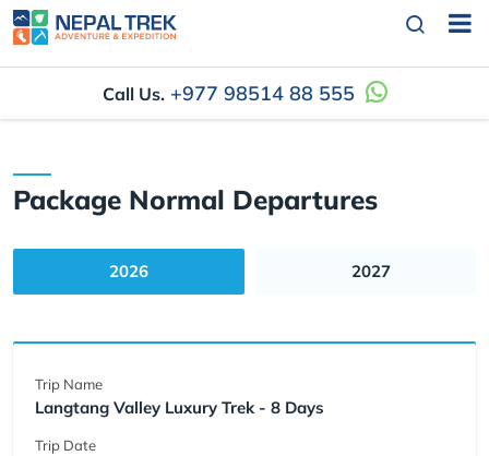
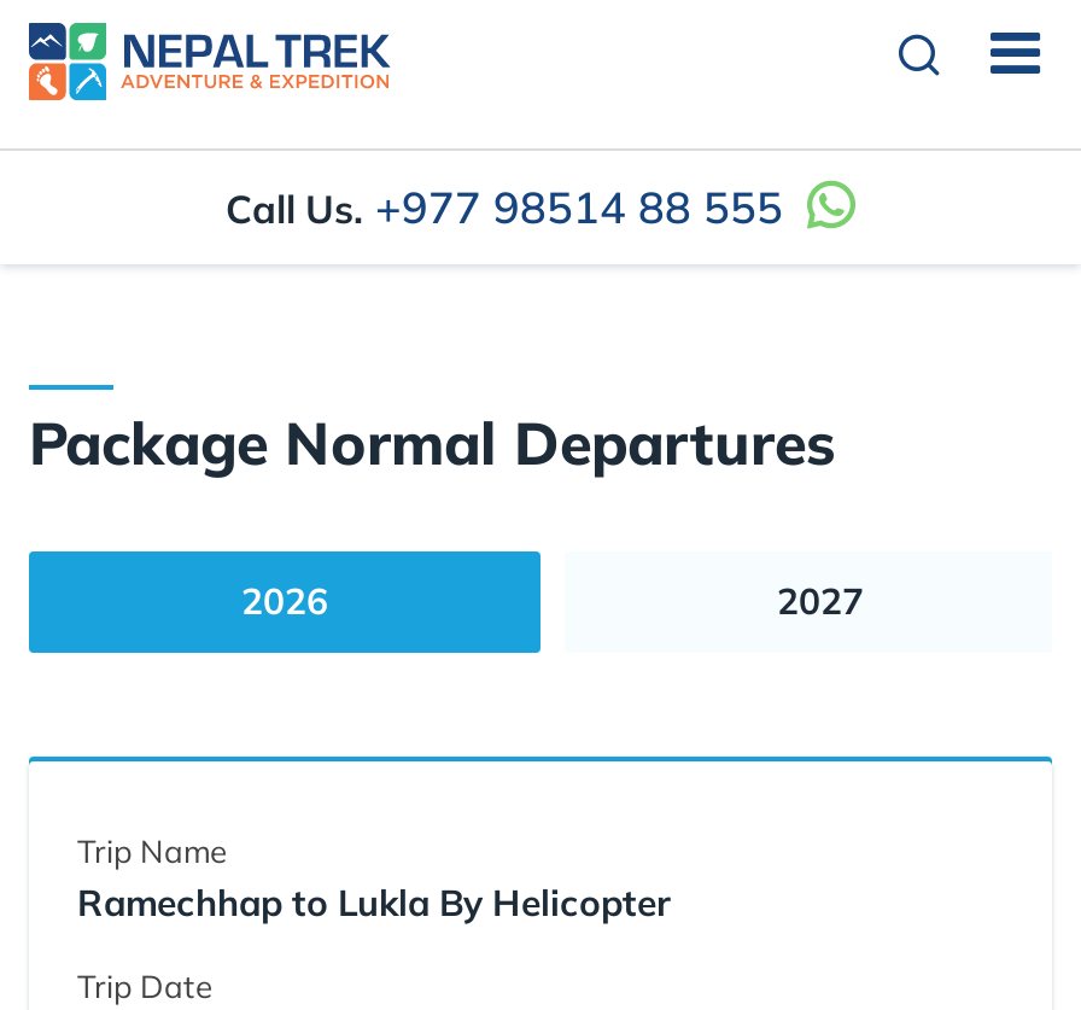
- Langtang Valley Luxury Trek - 8 Days
+ Ramechhap to Lukla By Helicopter
